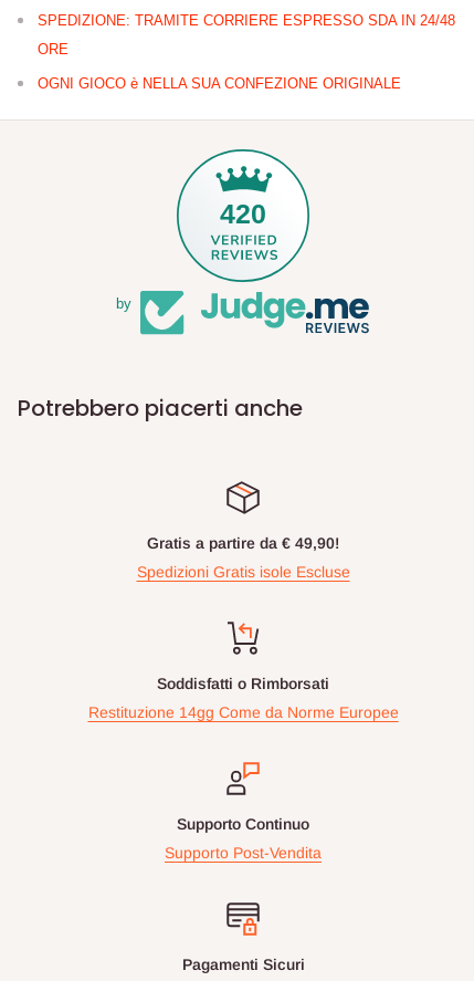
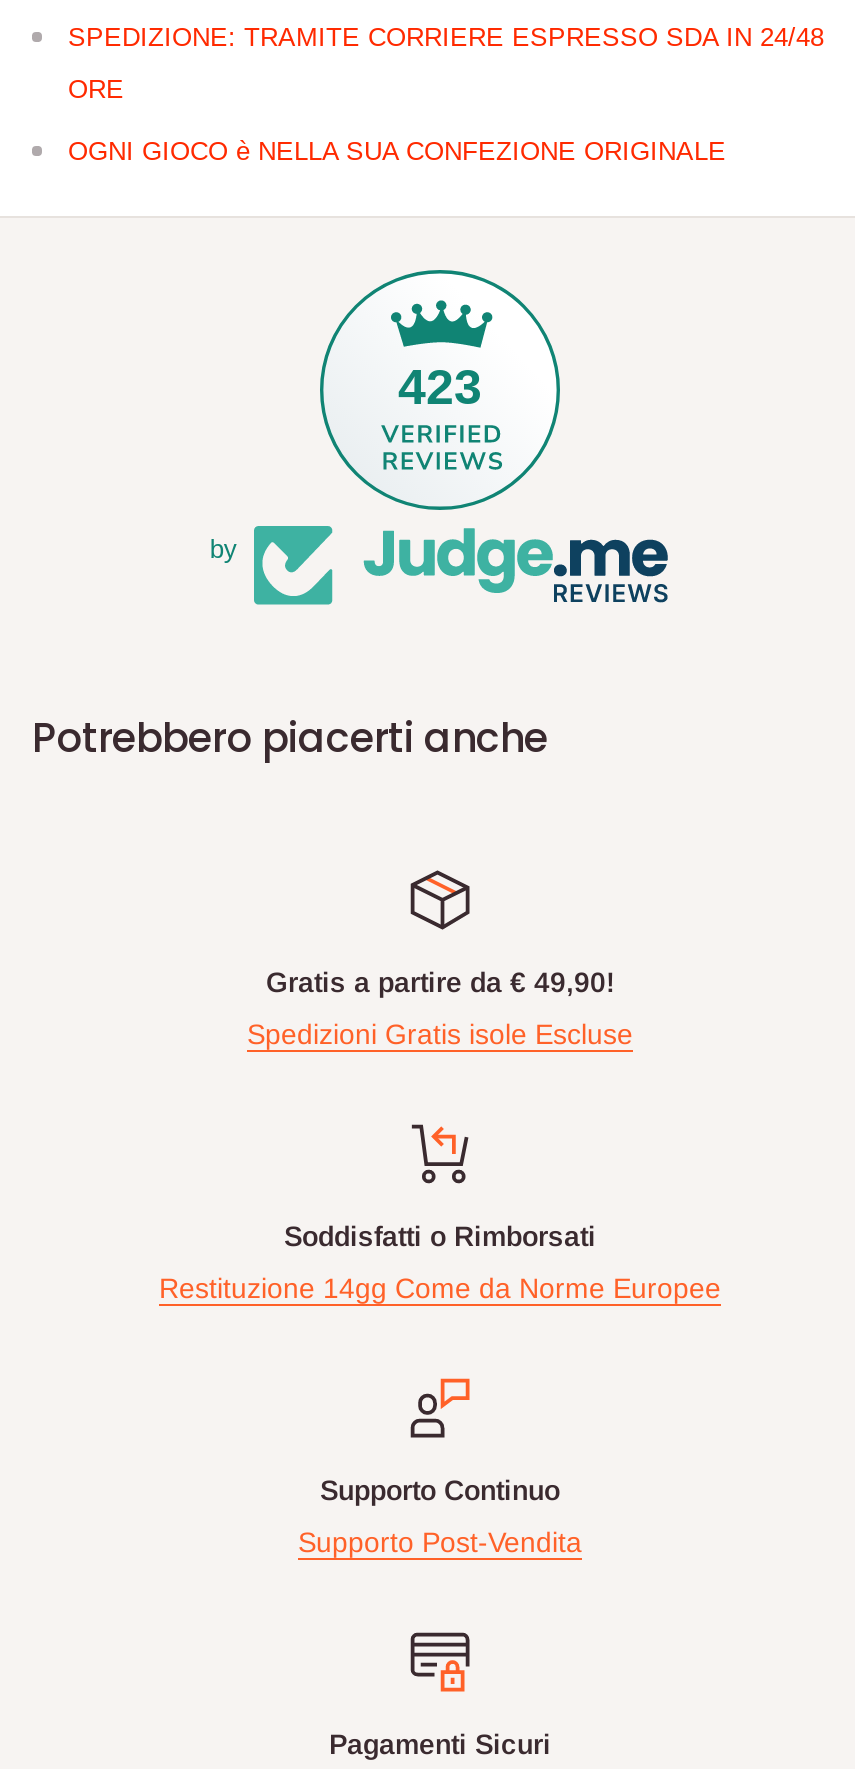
- 420
+ 423
